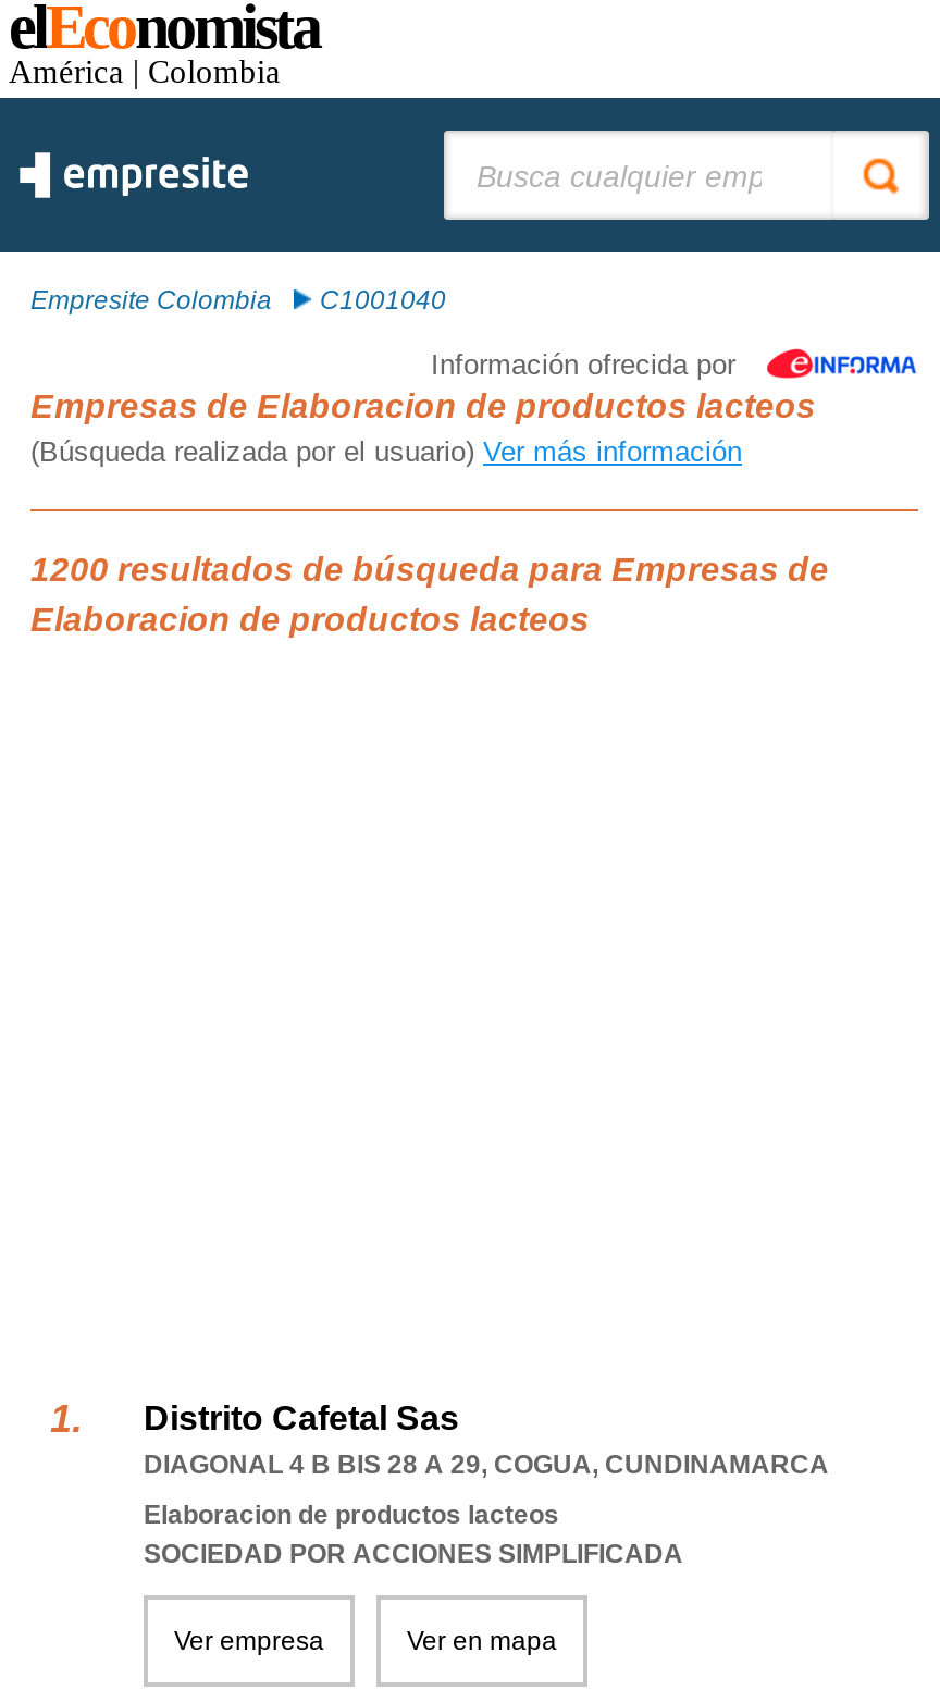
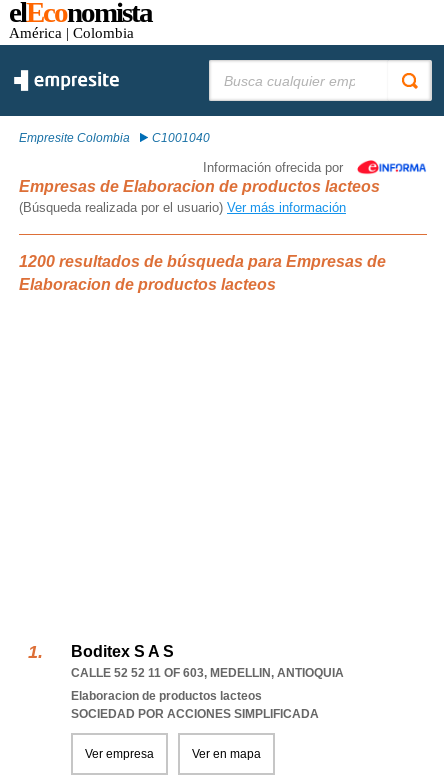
- Distrito Cafetal Sas
- DIAGONAL 4 B BIS 28 A 29, COGUA, CUNDINAMARCA
+ Boditex S A S
+ CALLE 52 52 11 OF 603, MEDELLIN, ANTIOQUIA
